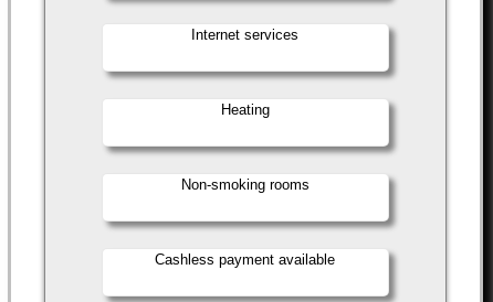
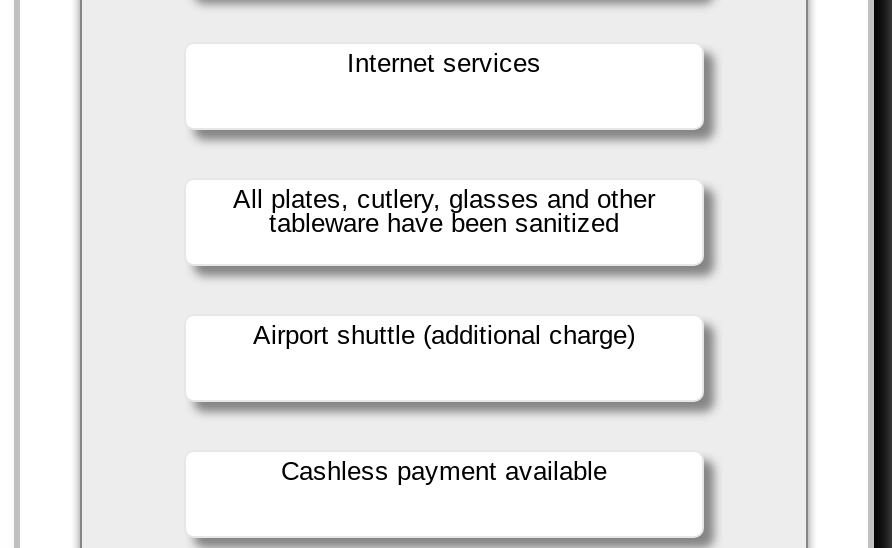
- Heating
+ All plates, cutlery, glasses and other
+ tableware have been sanitized

- Non-smoking rooms
+ Airport shuttle (additional charge)
